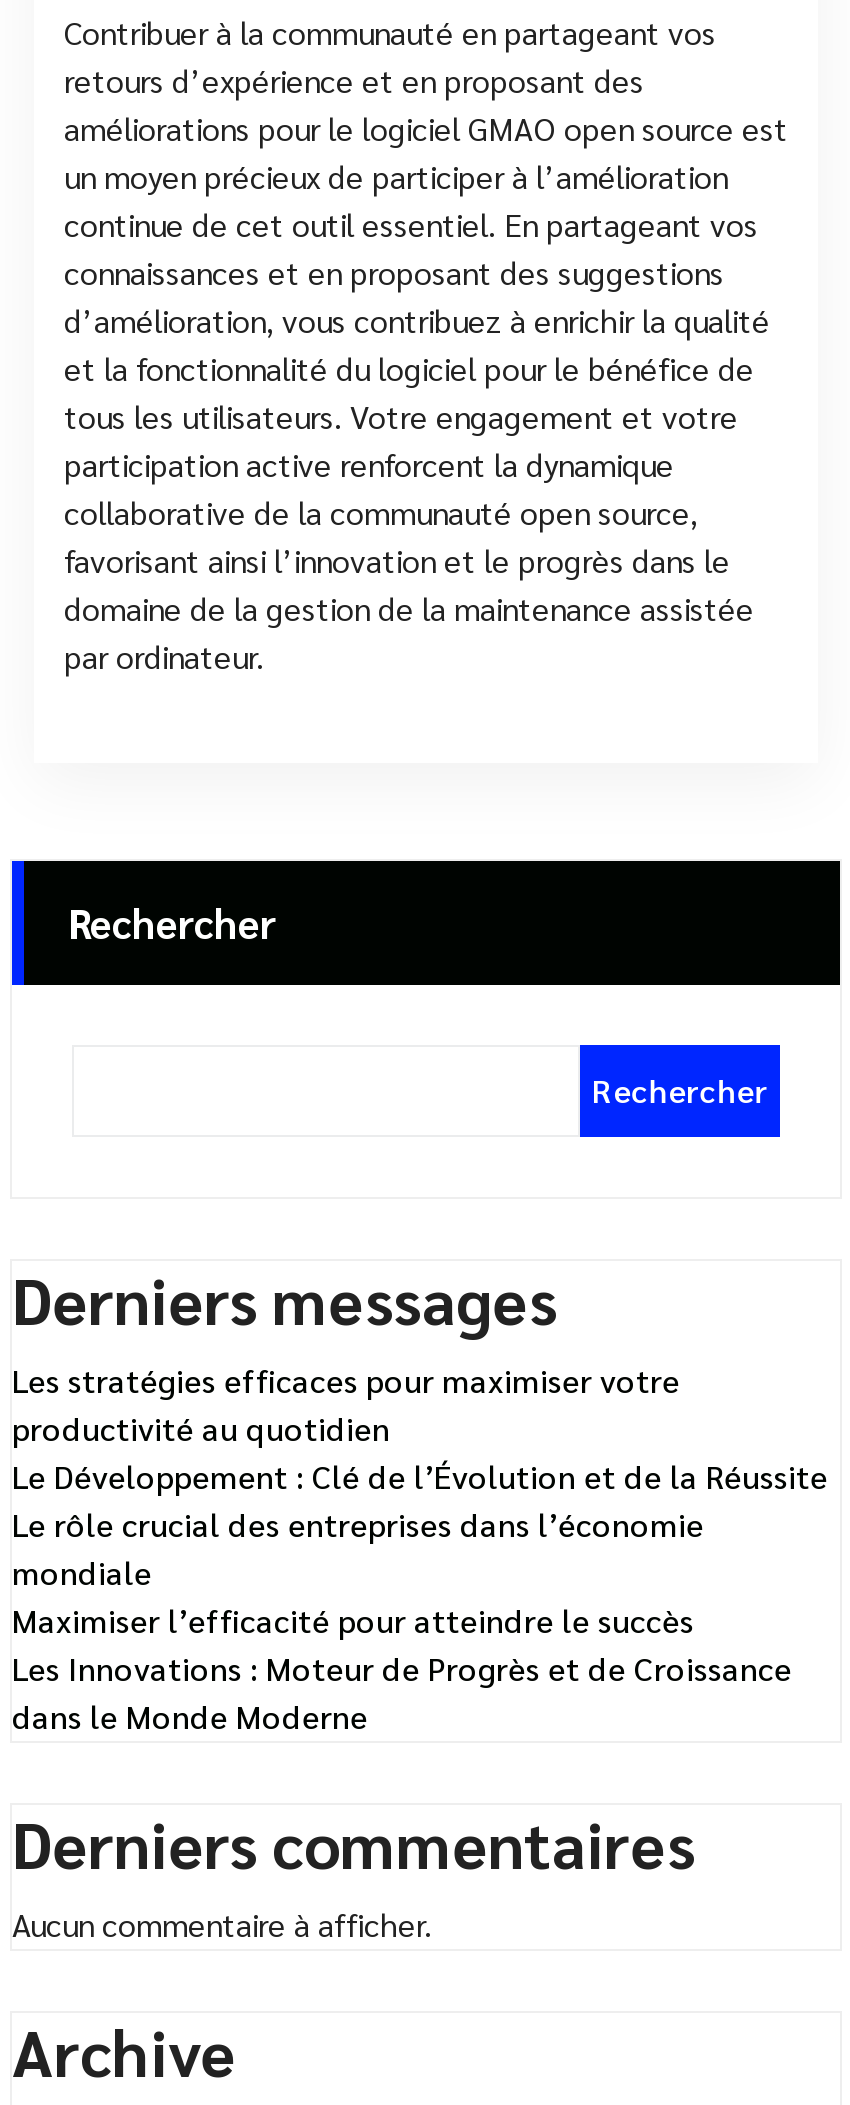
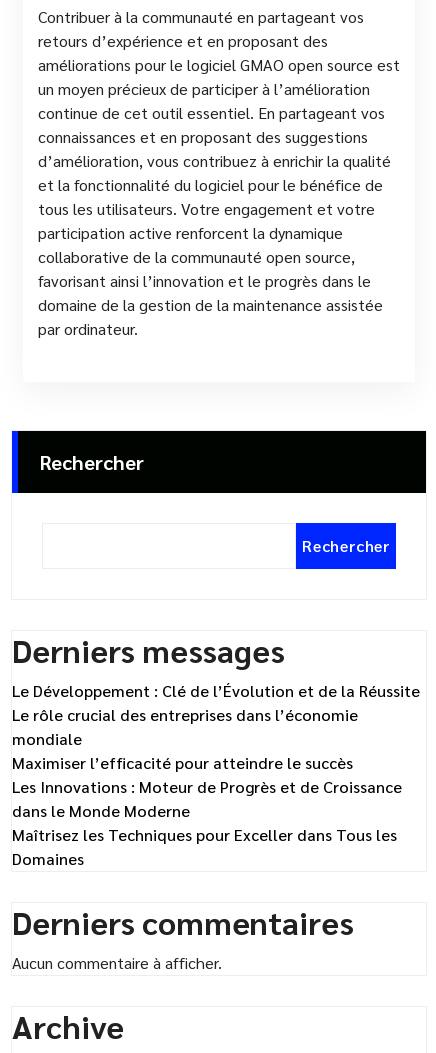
- Les stratégies efficaces pour maximiser votre
- productivité au quotidien

moved up: Le Développement : Clé de l’Évolution et de la Réussite | Le rôle crucial des entreprises dans l’économie | mondiale | Maximiser l’efficacité pour atteindre le succès | Les Innovations : Moteur de Progrès et de Croissance | dans le Monde Moderne

+ Maîtrisez les Techniques pour Exceller dans Tous les
+ Domaines
